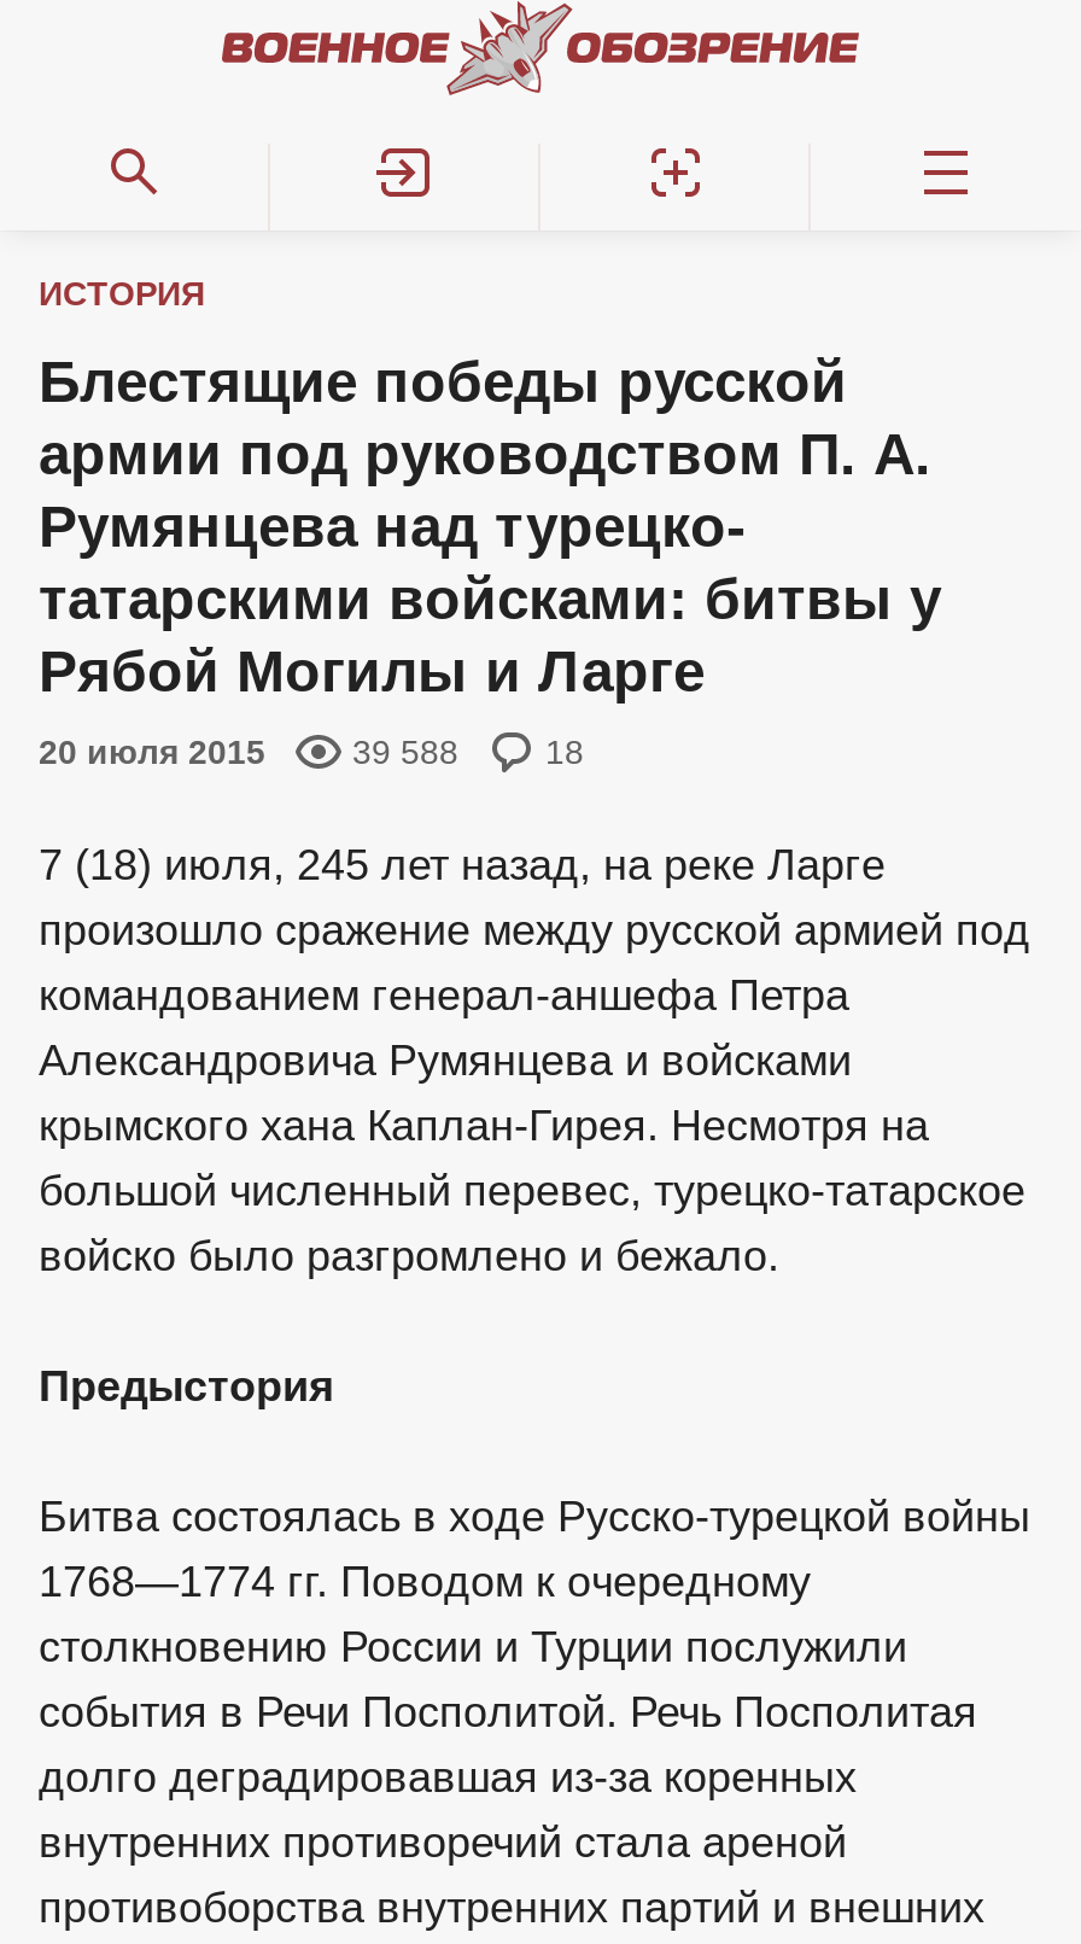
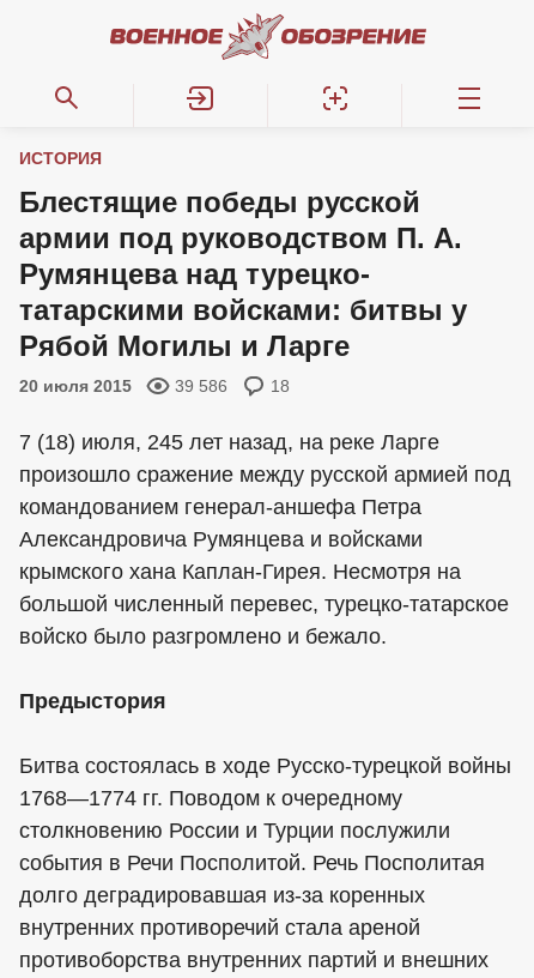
- 39 588
+ 39 586
